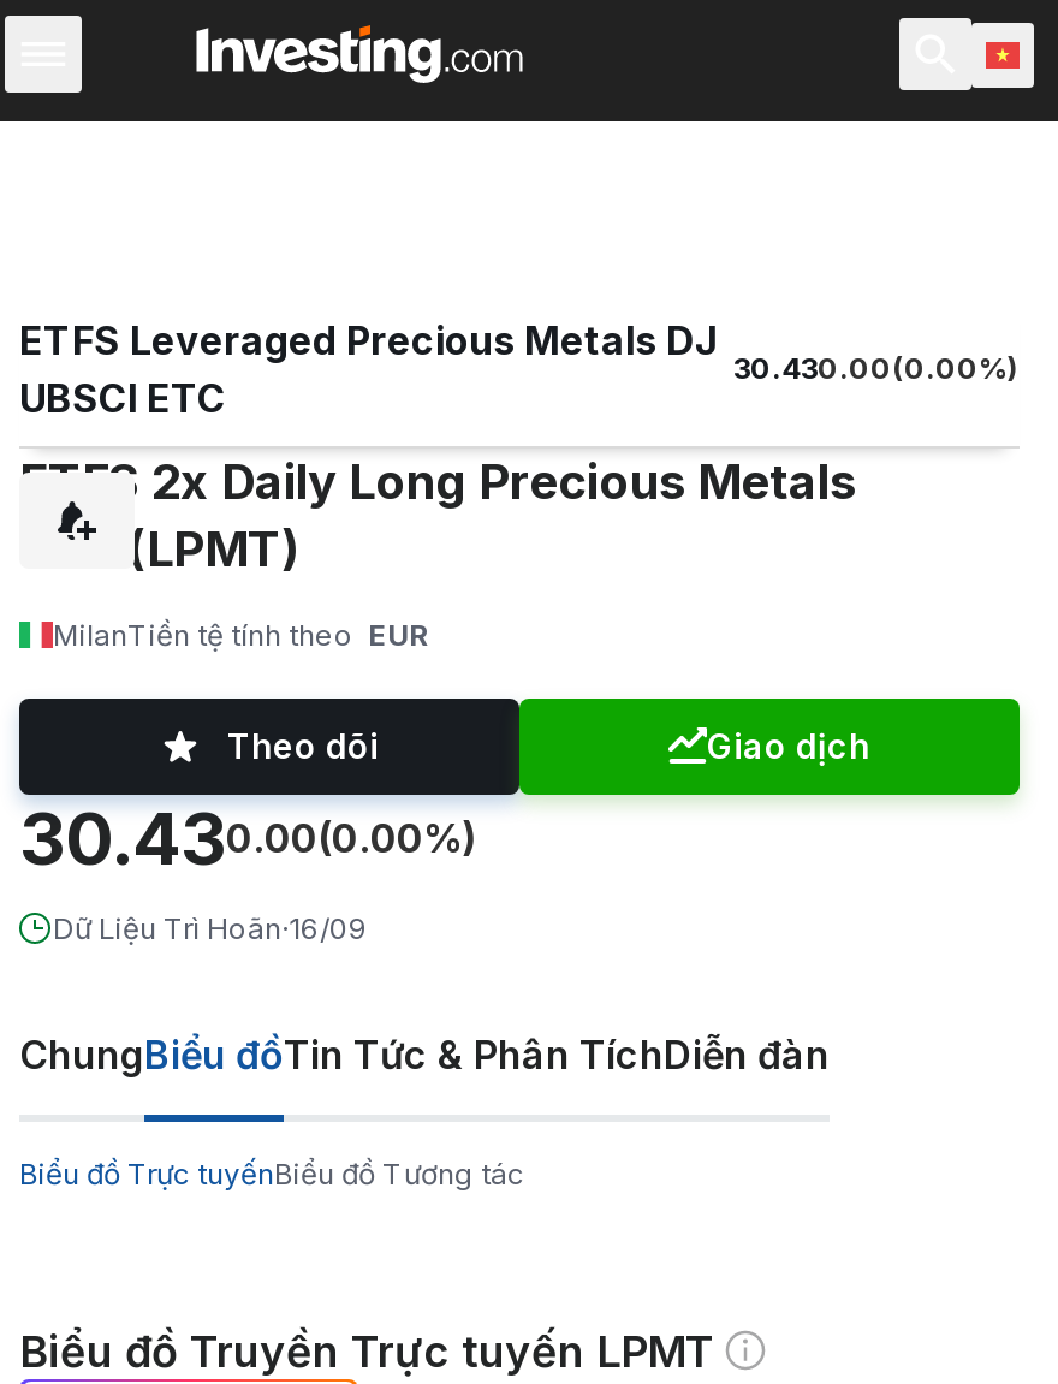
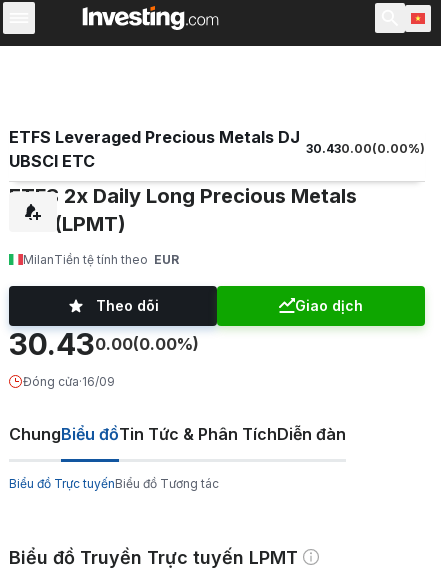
- Dữ Liệu Trì Hoãn·16/09
+ Đóng cửa·16/09
